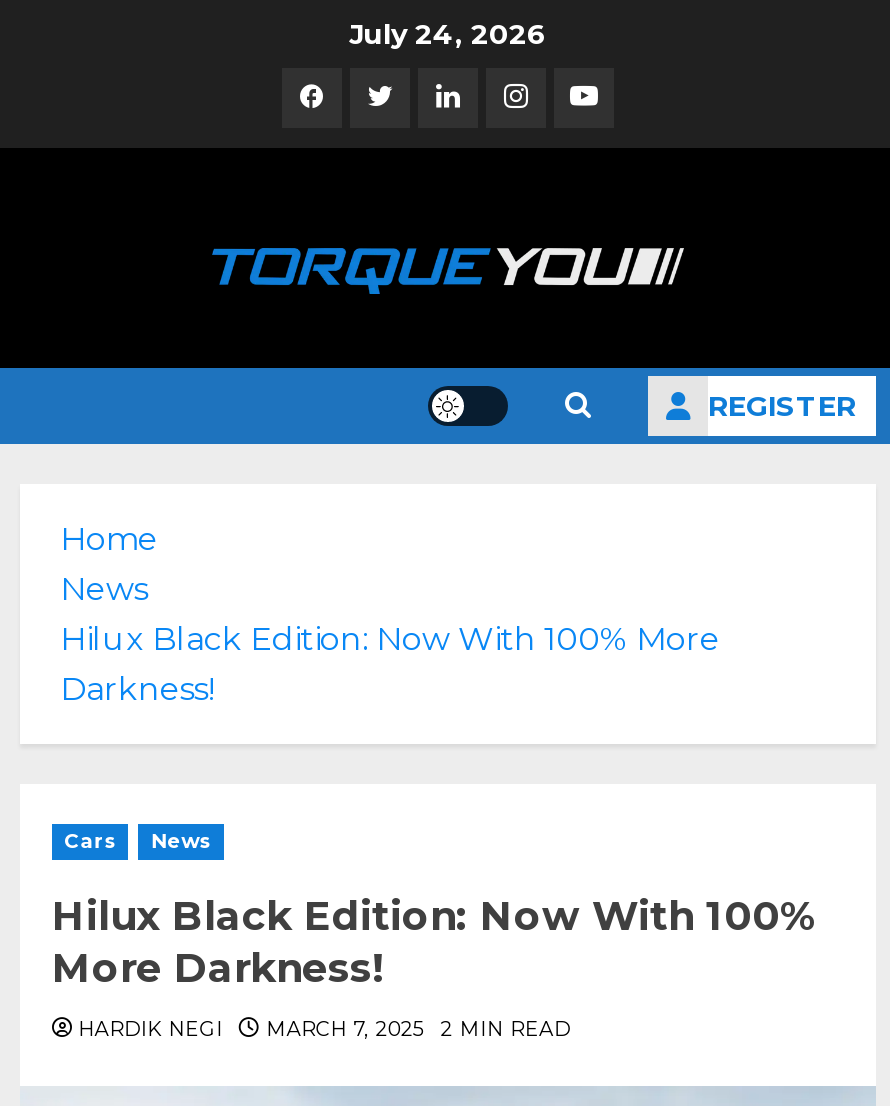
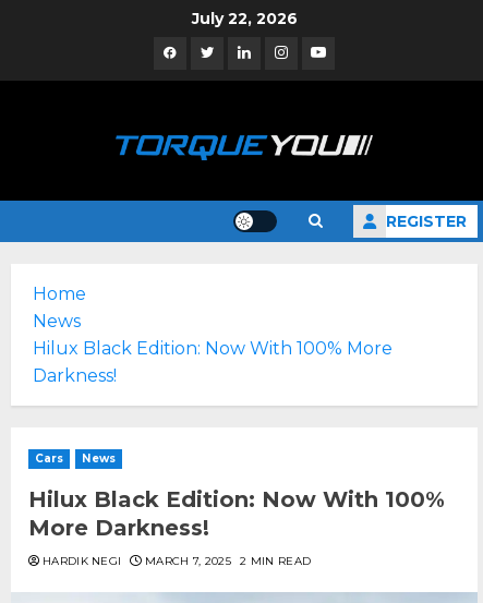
- July 24, 2026
+ July 22, 2026
